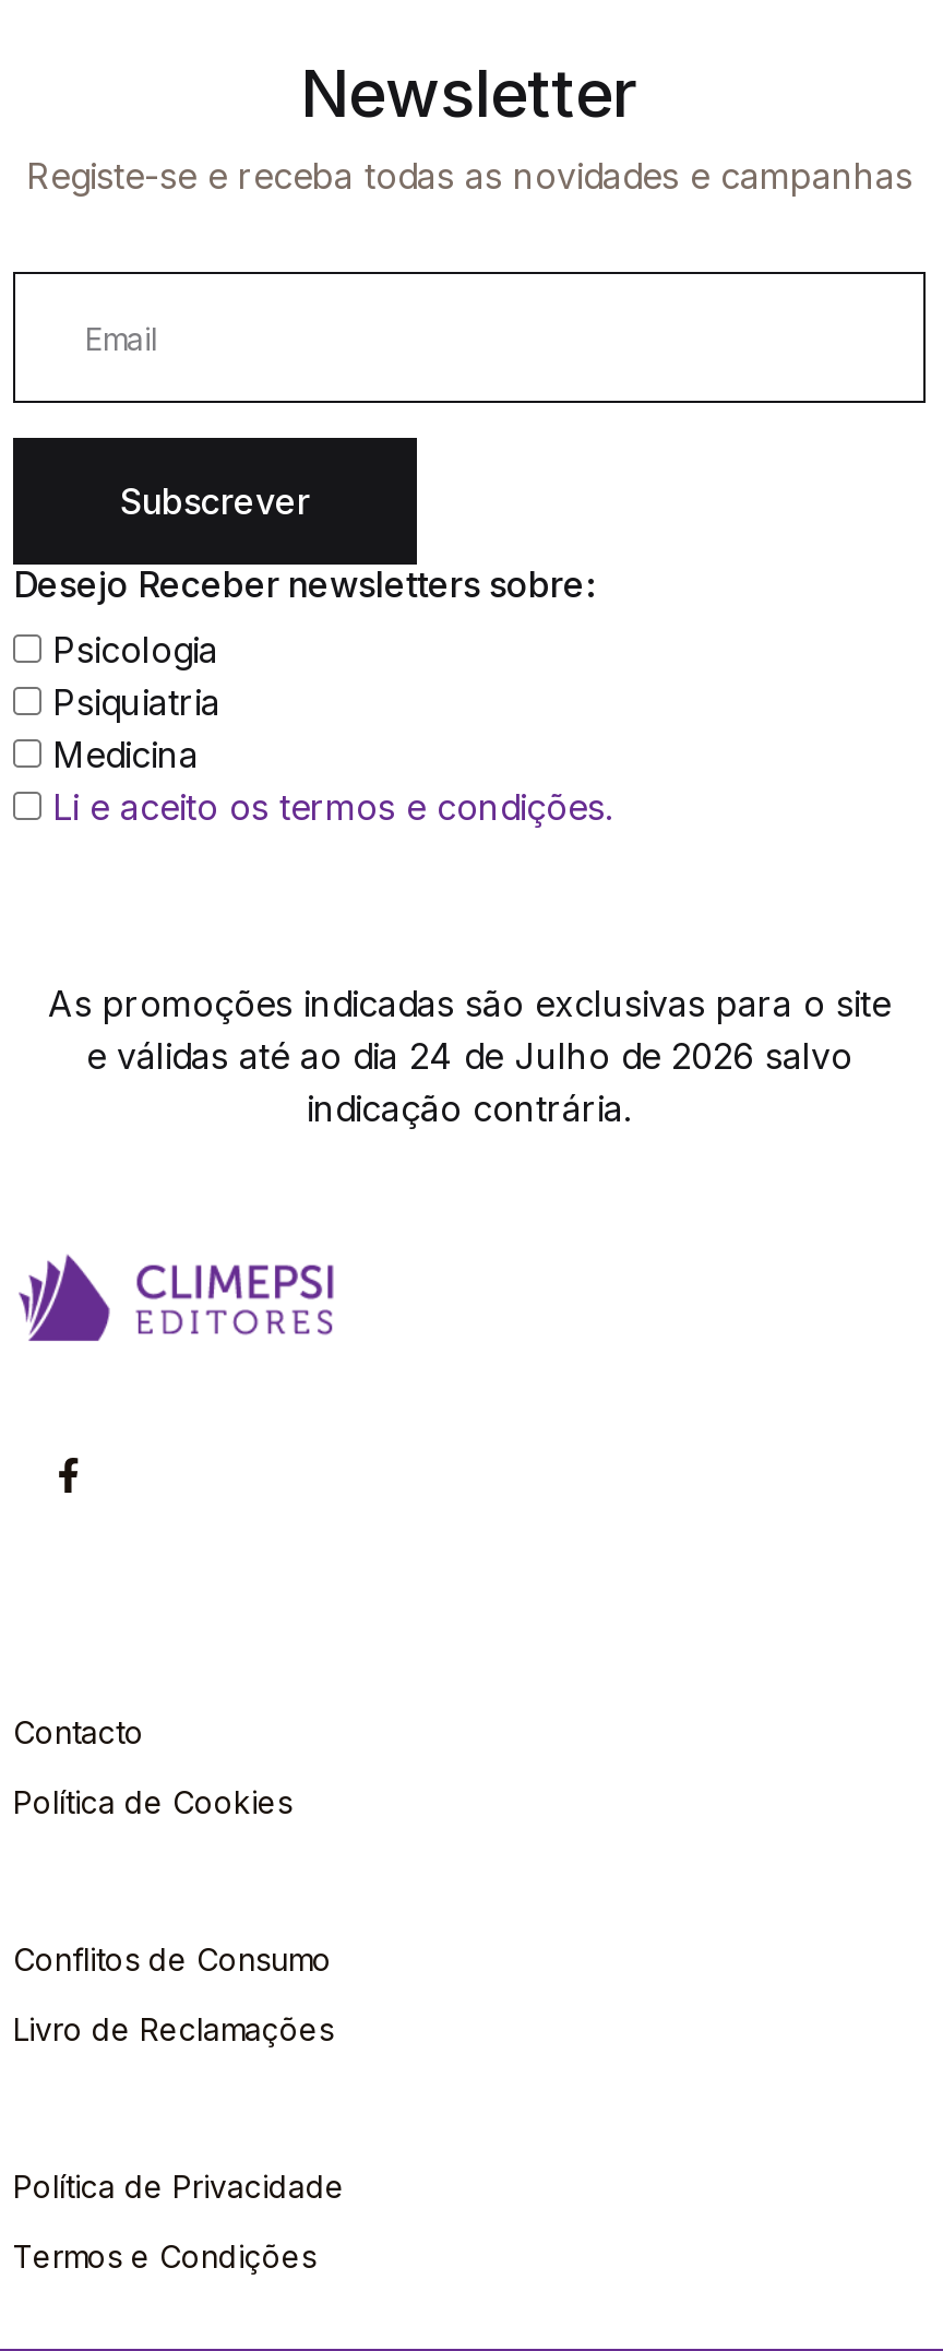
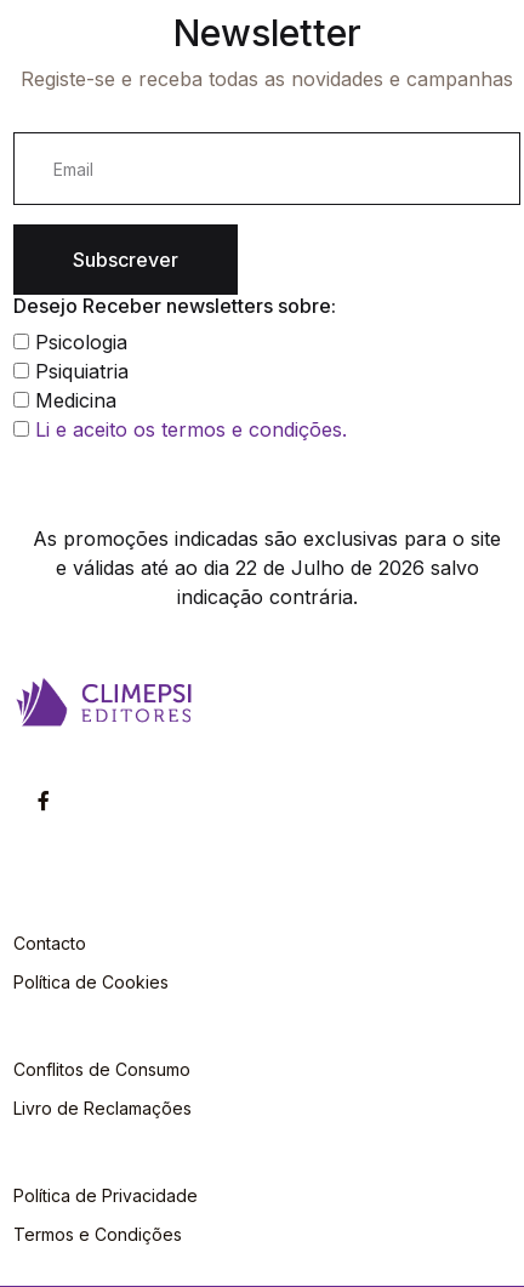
- e válidas até ao dia 24 de Julho de 2026 salvo
+ e válidas até ao dia 22 de Julho de 2026 salvo
